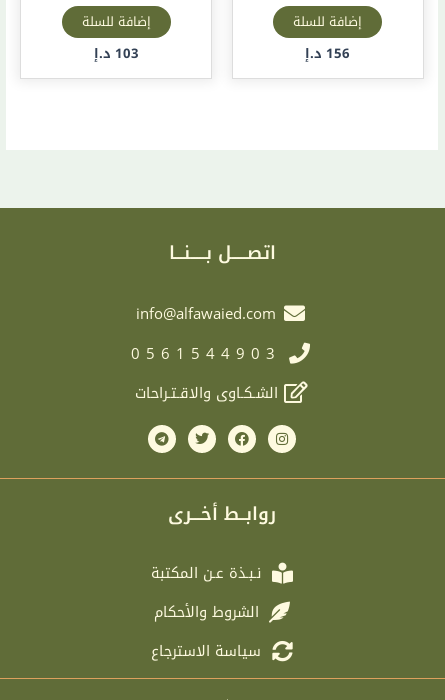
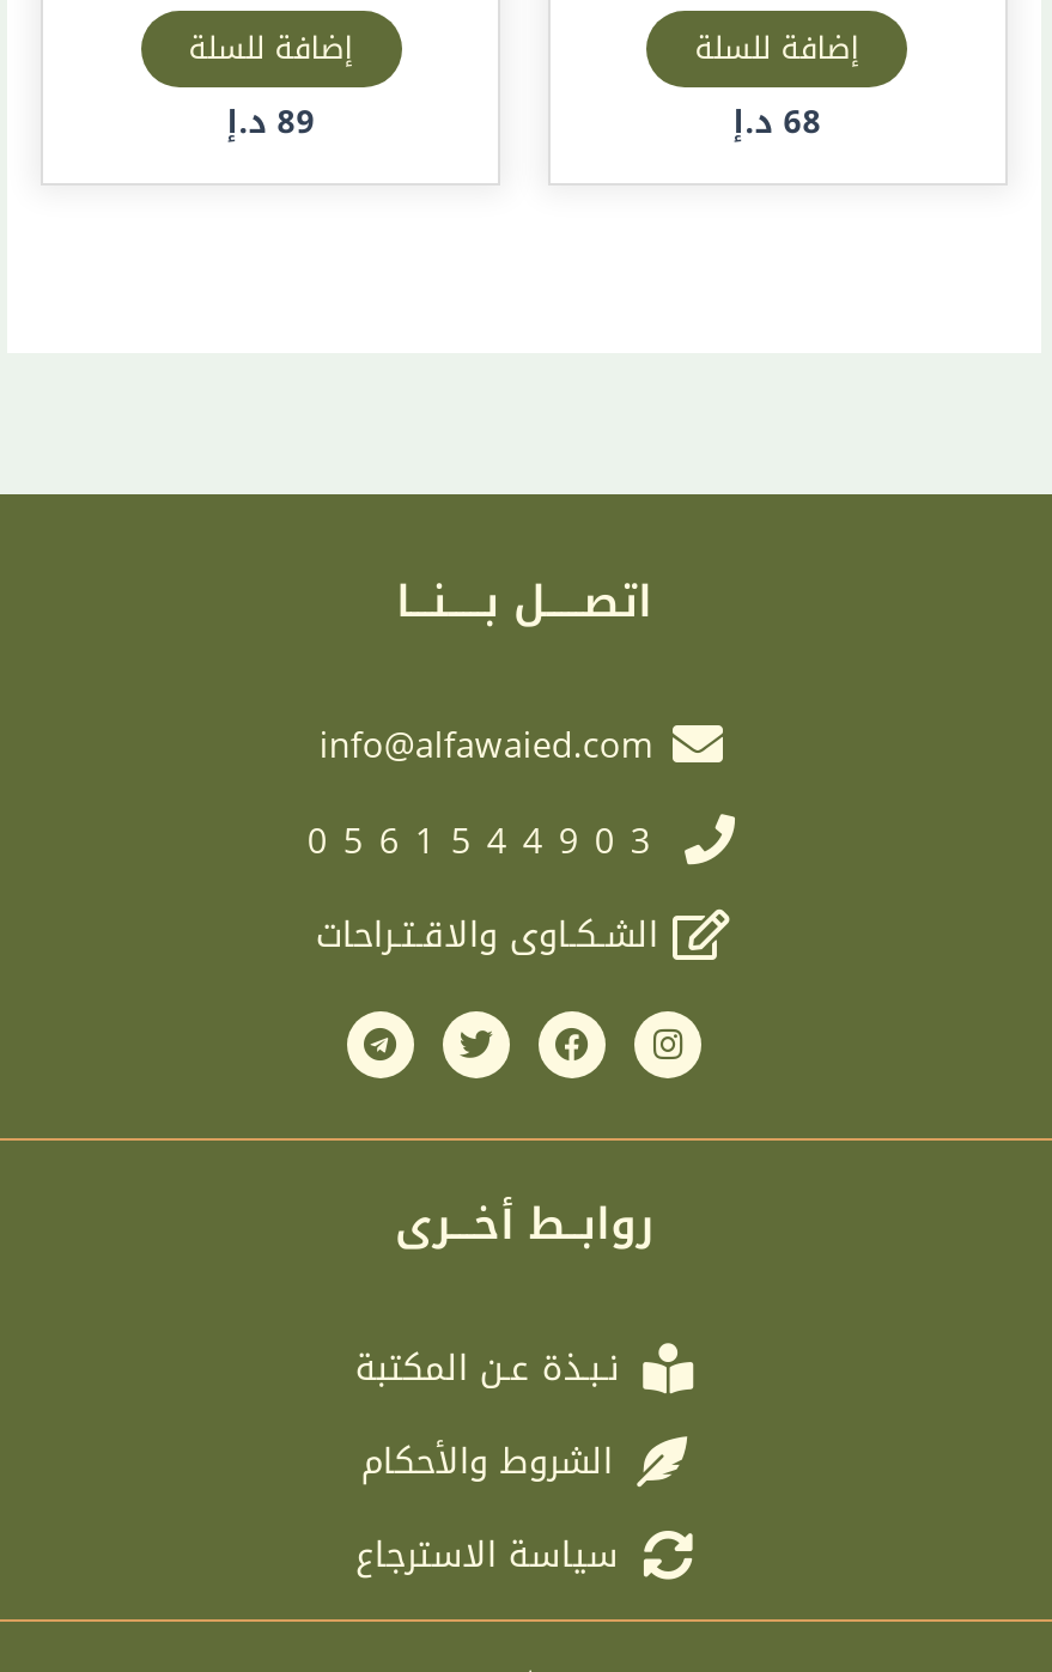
- 103 د.إ
+ 89 د.إ

- 156 د.إ
+ 68 د.إ
